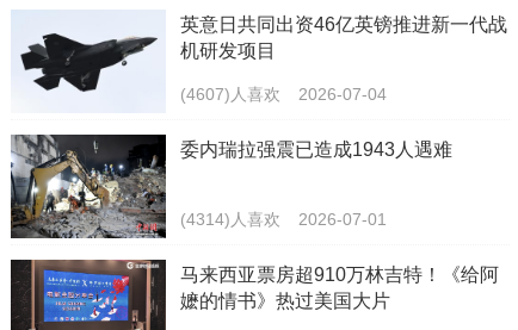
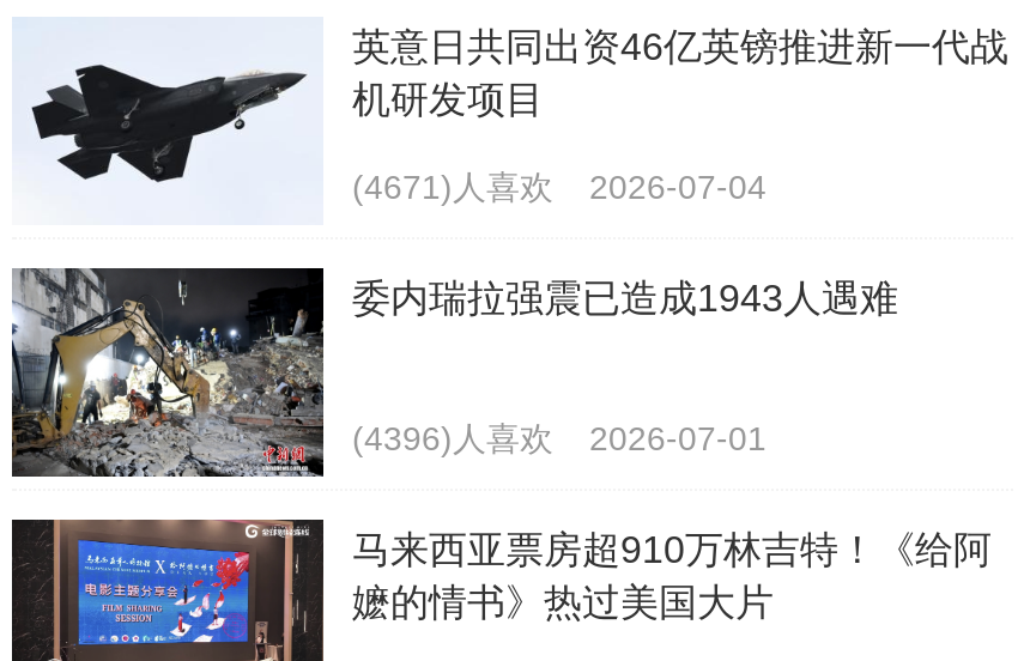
- (4607)人喜欢 2026-07-04
+ (4671)人喜欢 2026-07-04

- (4314)人喜欢 2026-07-01
+ (4396)人喜欢 2026-07-01
